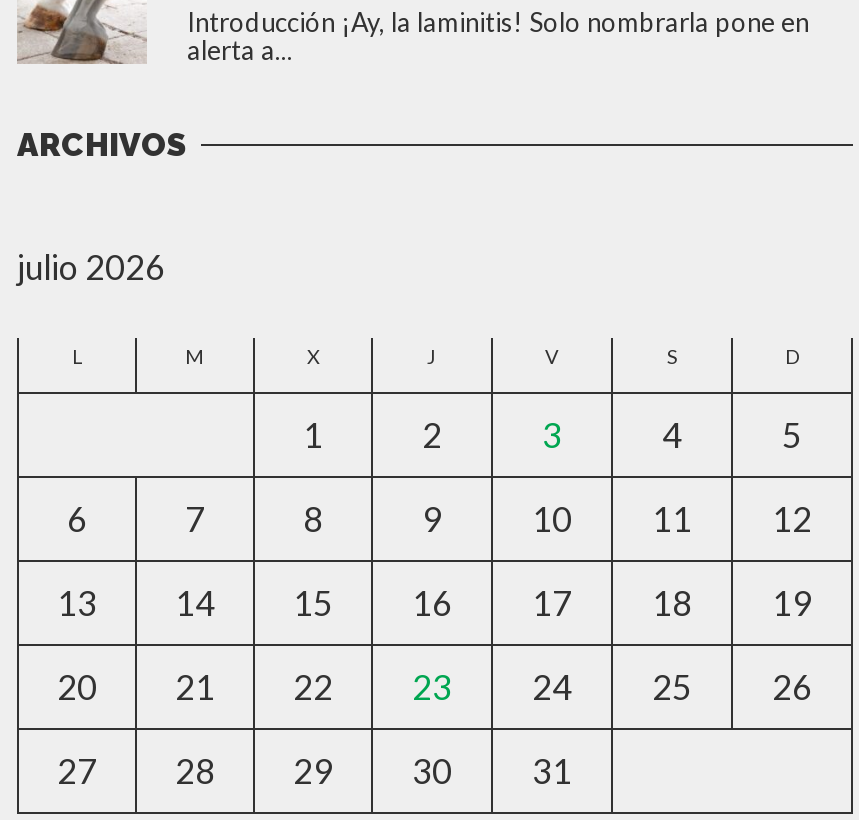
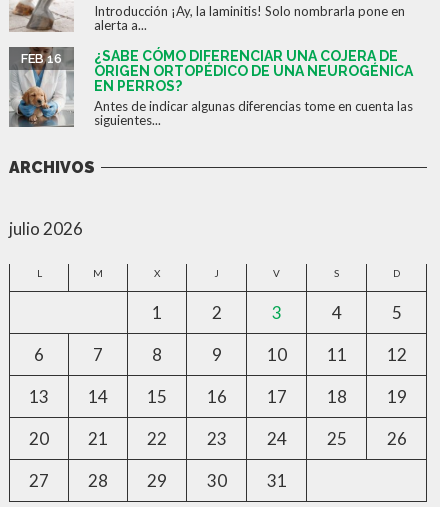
+ [image]
+ FEB 16
+ Antes de indicar algunas diferencias tome en cuenta las
+ siguientes...

+ ¿SABE CÓMO DIFERENCIAR UNA COJERA DE
+ ORIGEN ORTOPÉDICO DE UNA NEUROGÉNICA
+ EN PERROS?
